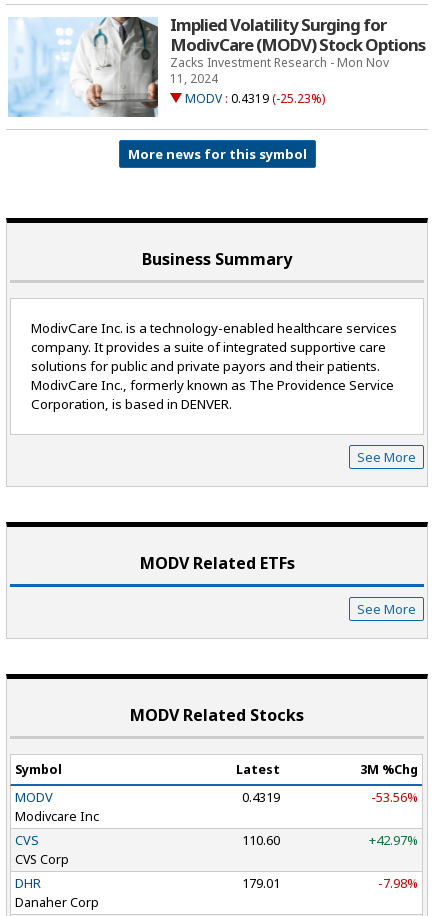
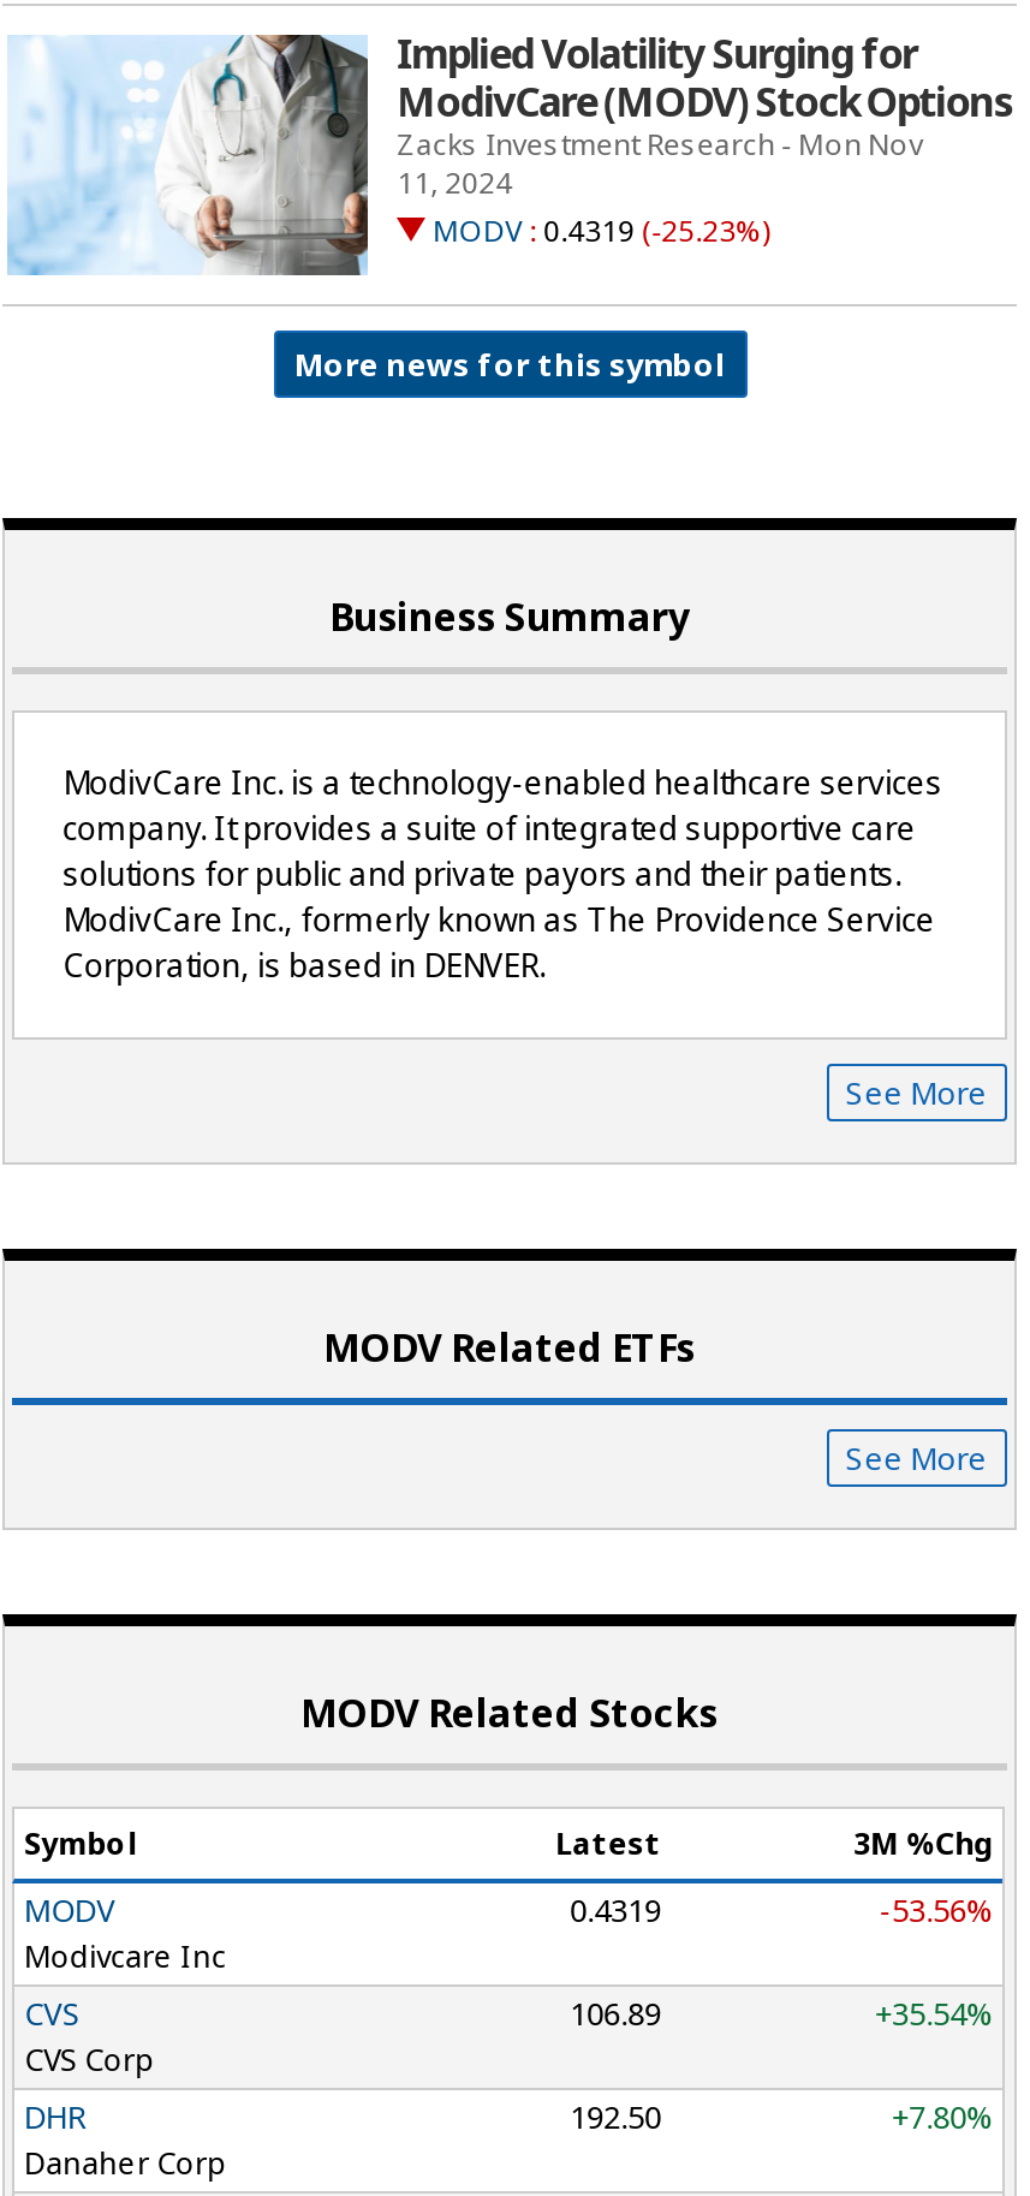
- 110.60
+ 106.89

- +42.97%
+ +35.54%

- 179.01
+ 192.50

- -7.98%
+ +7.80%
